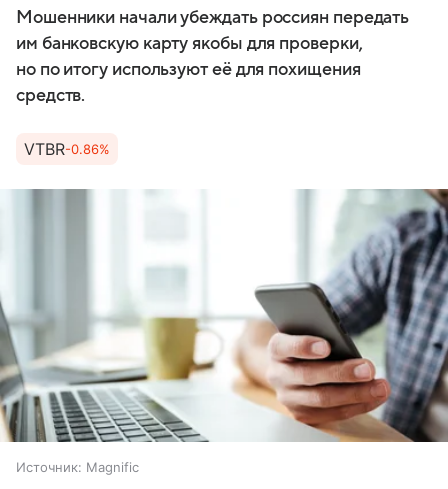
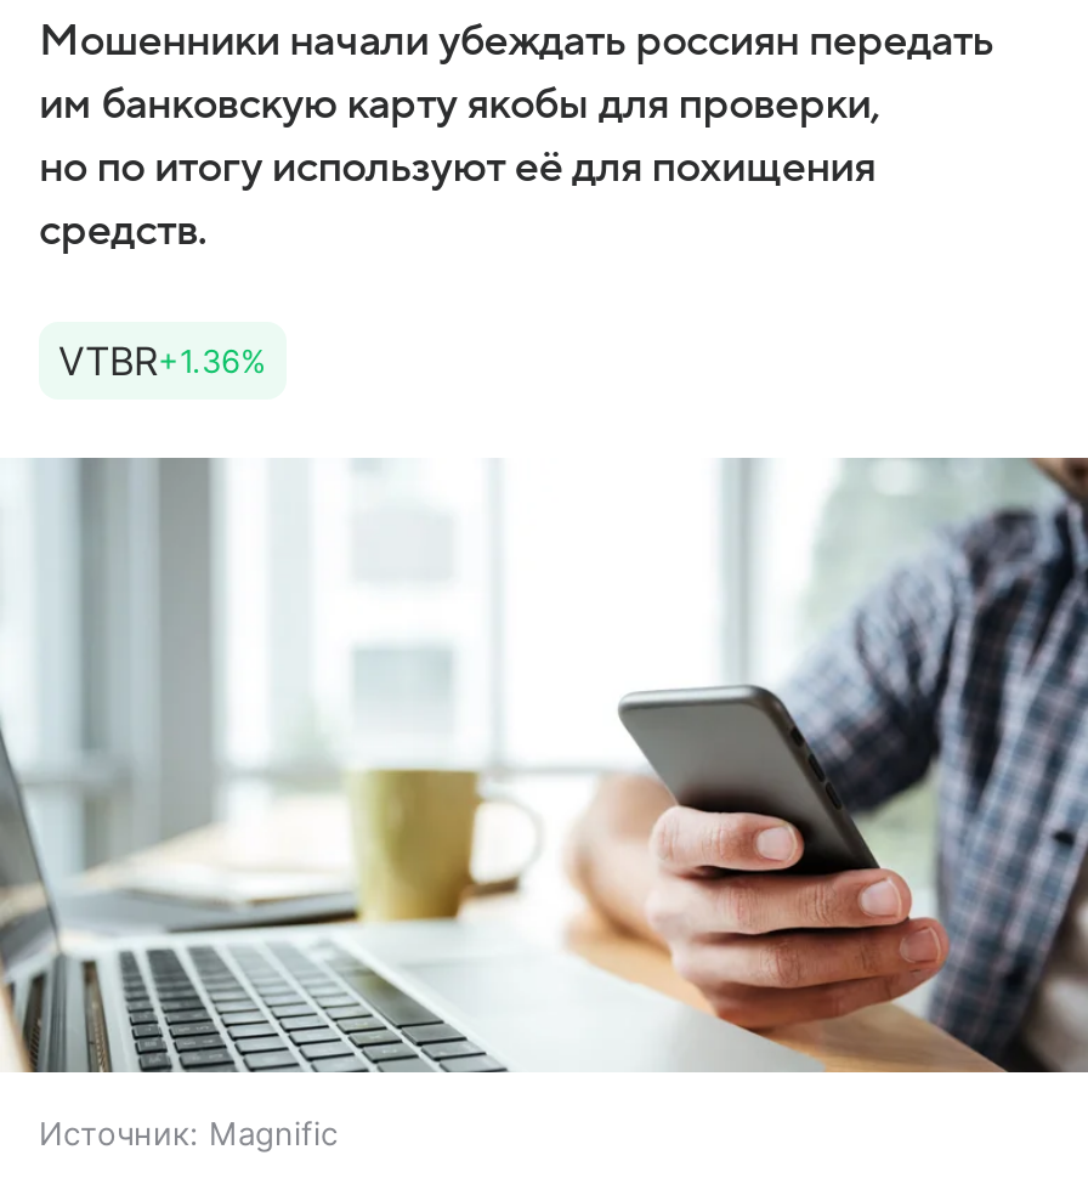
- VTBR-0.86%
+ VTBR+1.36%
